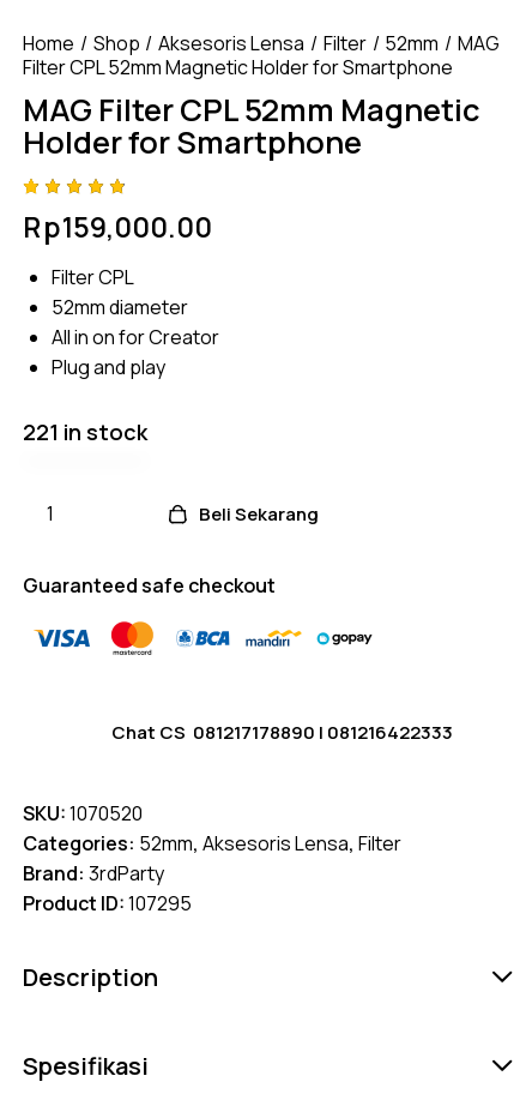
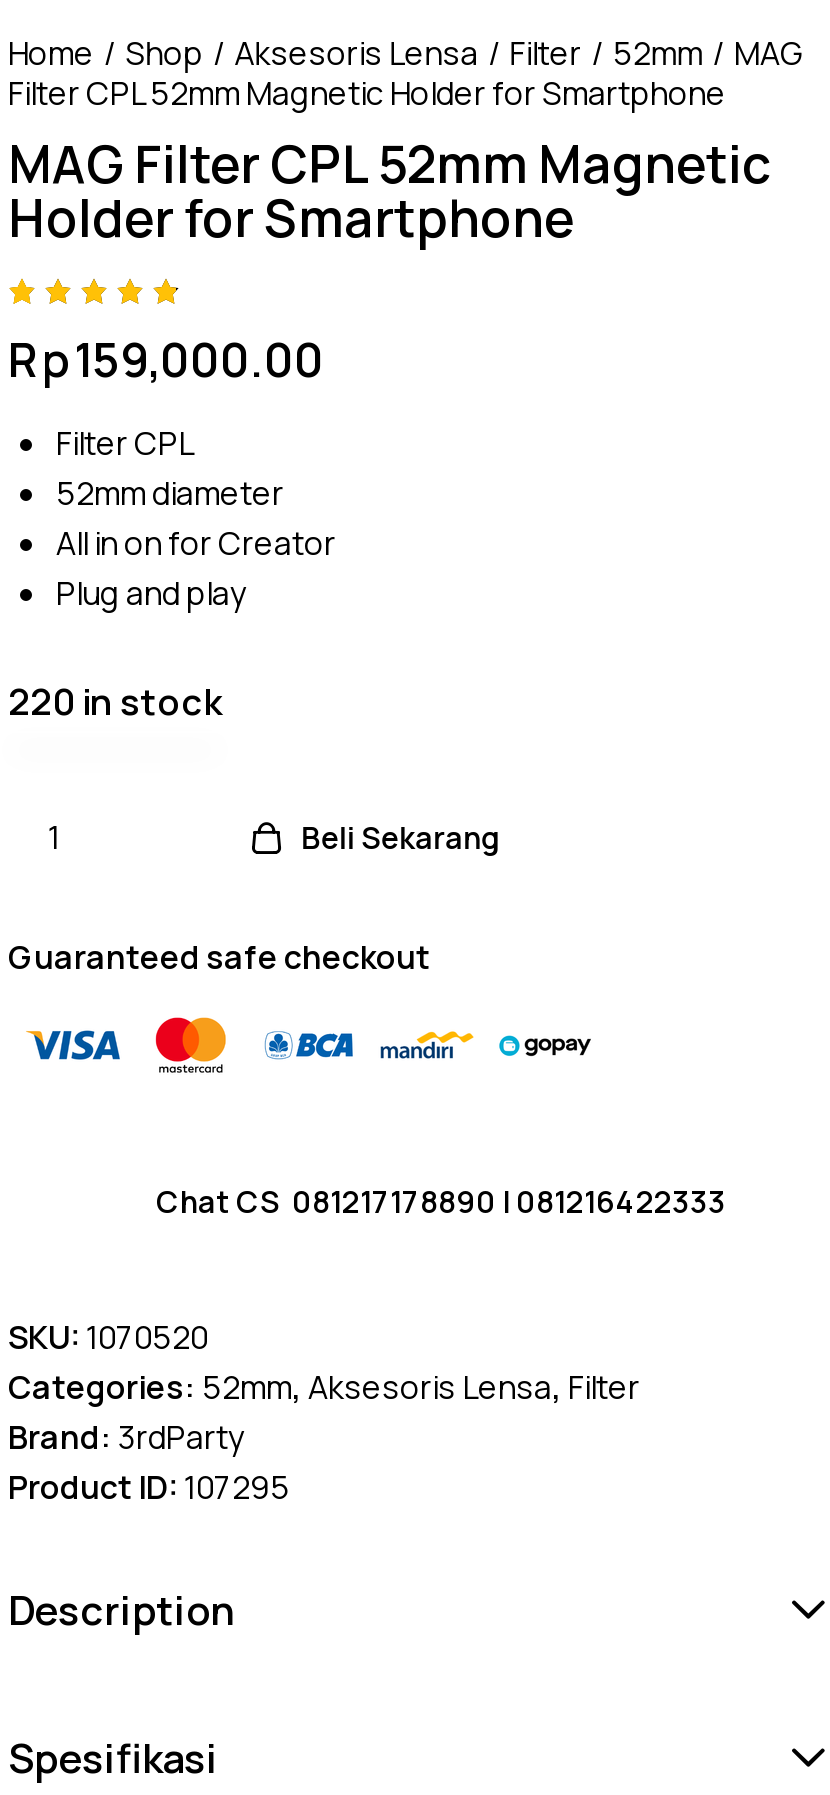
- 221 in stock
+ 220 in stock
